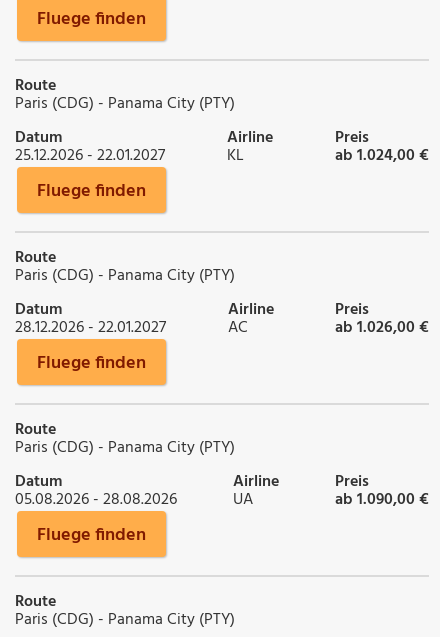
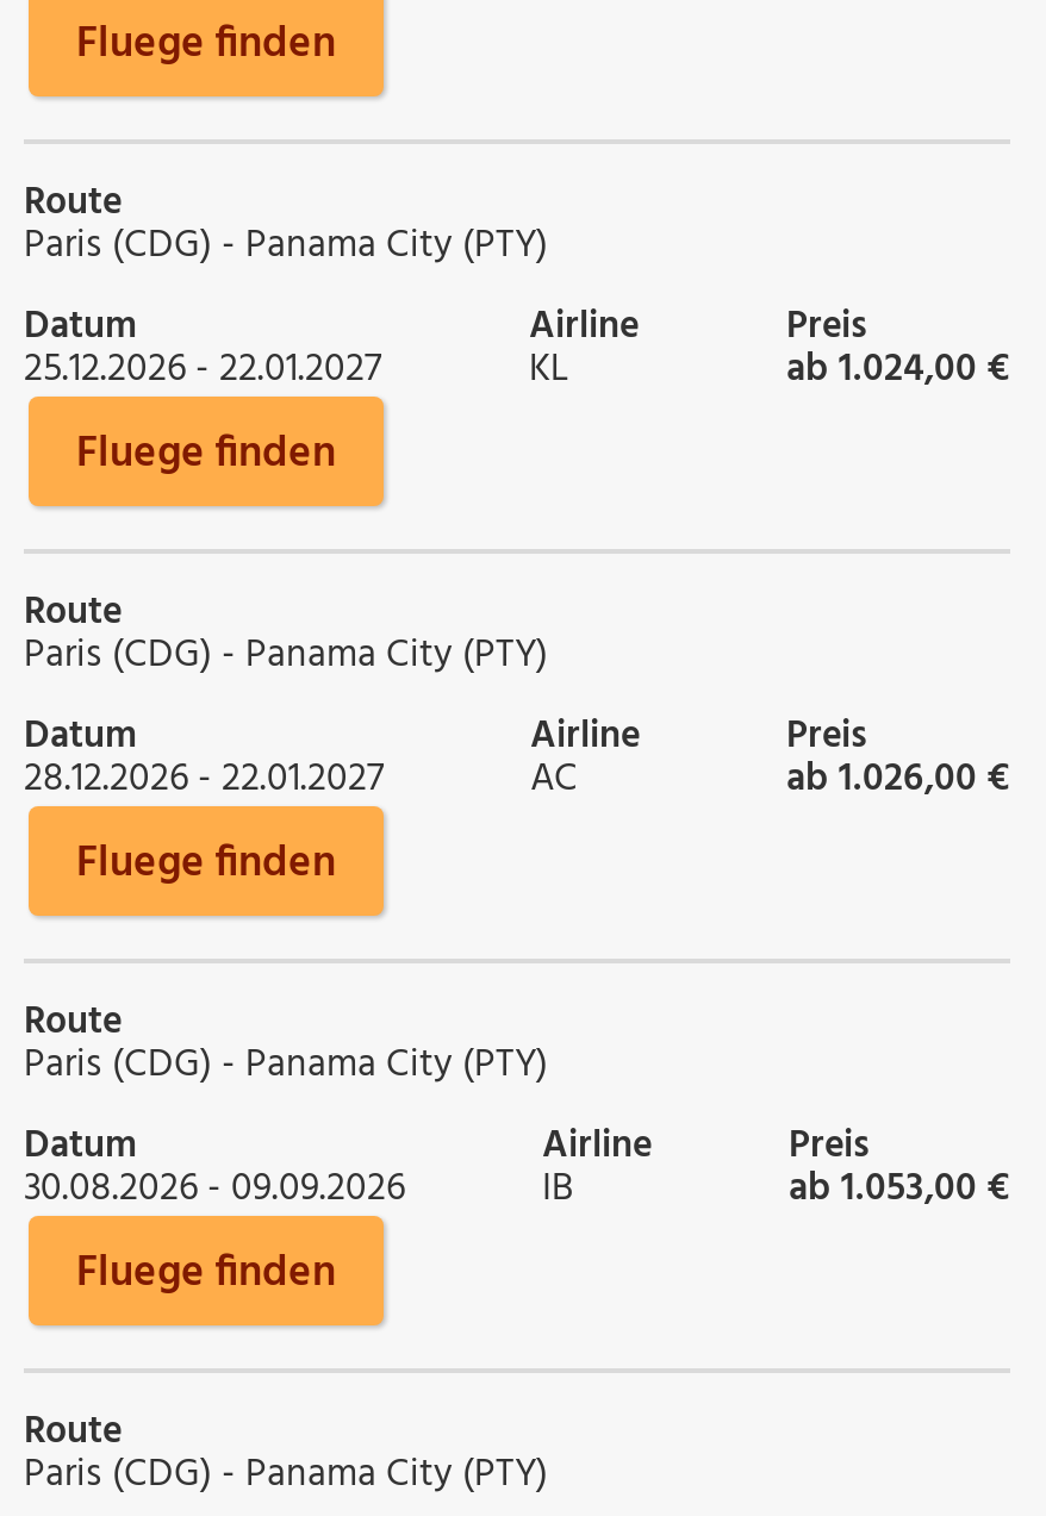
- 05.08.2026 - 28.08.2026
+ 30.08.2026 - 09.09.2026

- UA
+ IB

- ab 1.090,00 €
+ ab 1.053,00 €
